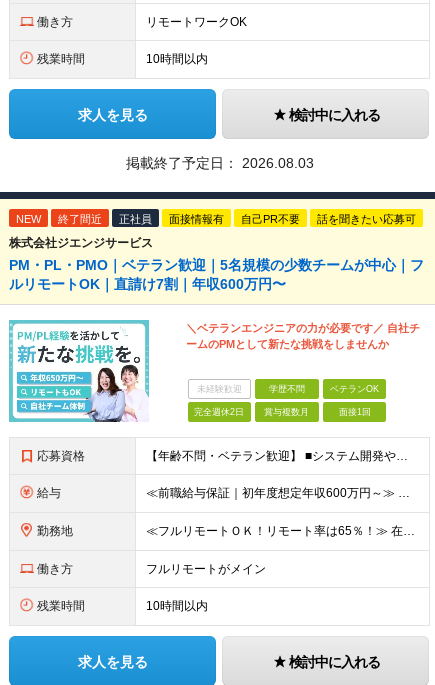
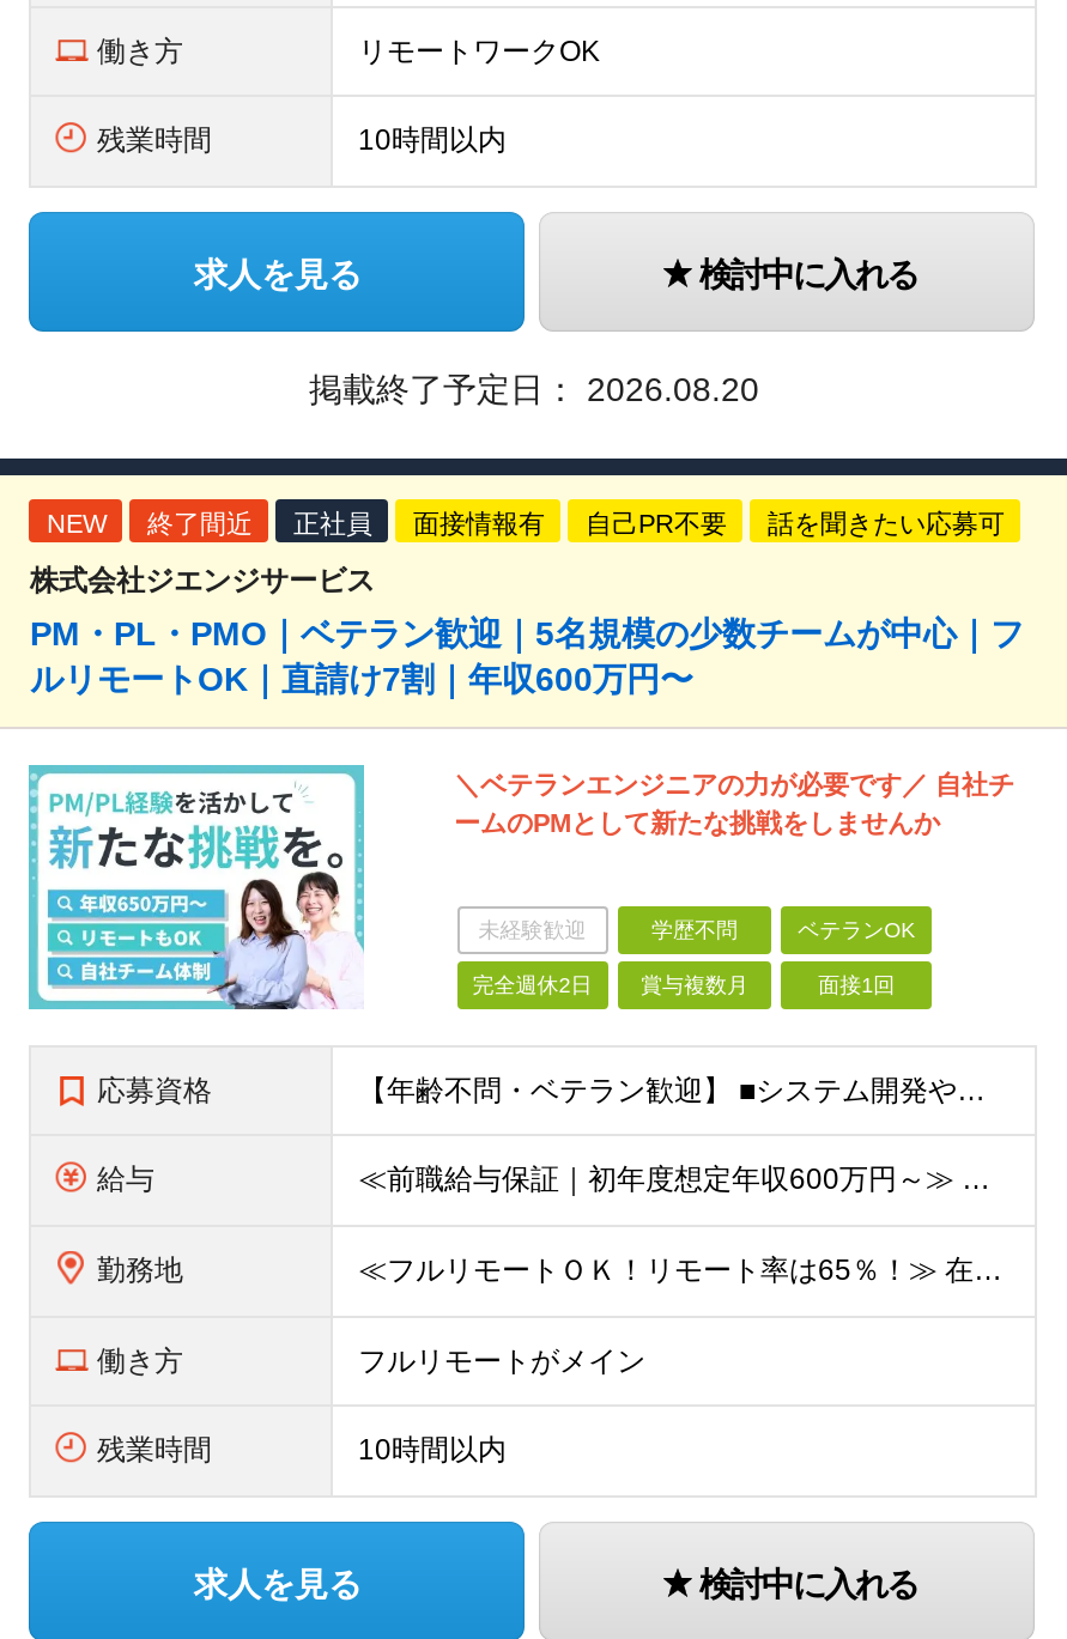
- 掲載終了予定日：2026.08.03
+ 掲載終了予定日：2026.08.20
